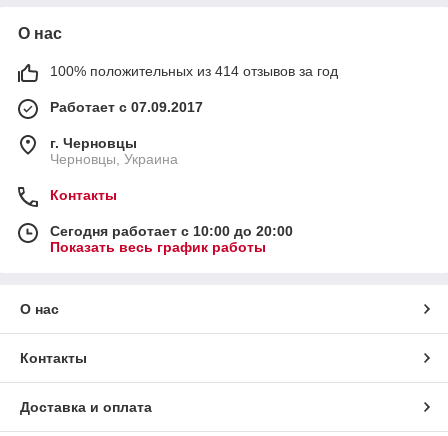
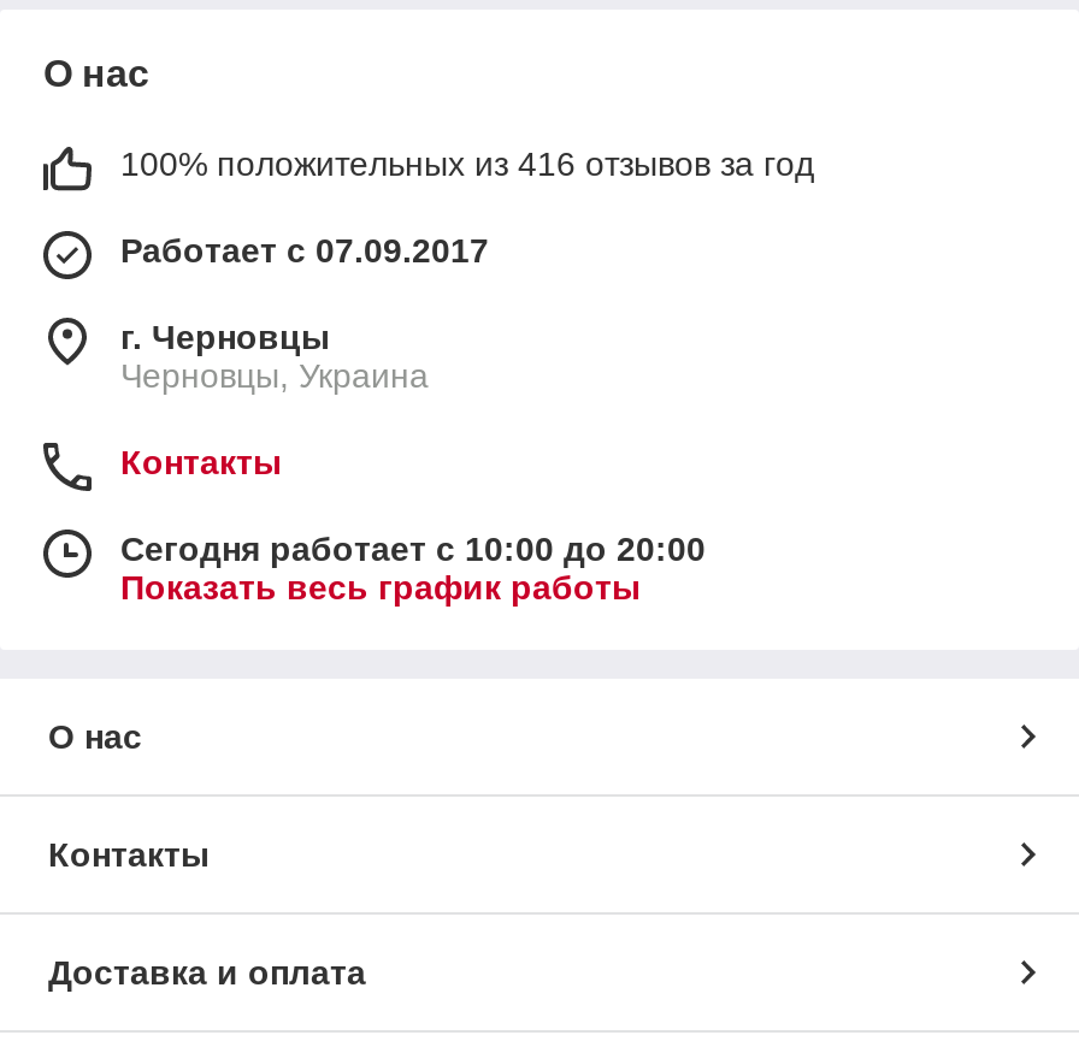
- 100% положительных из 414 отзывов за год
+ 100% положительных из 416 отзывов за год
